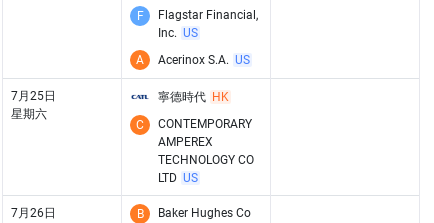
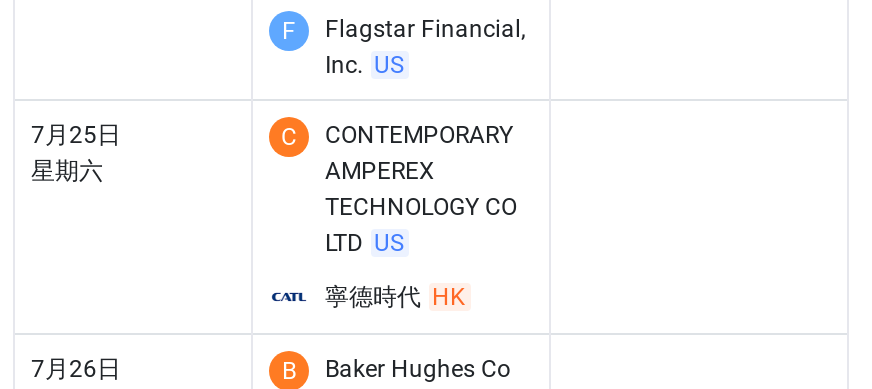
- A
- Acerinox S.A. US

moved down: 寧德時代 HK

moved up: CONTEMPORARY | AMPEREX | TECHNOLOGY CO | LTD US
